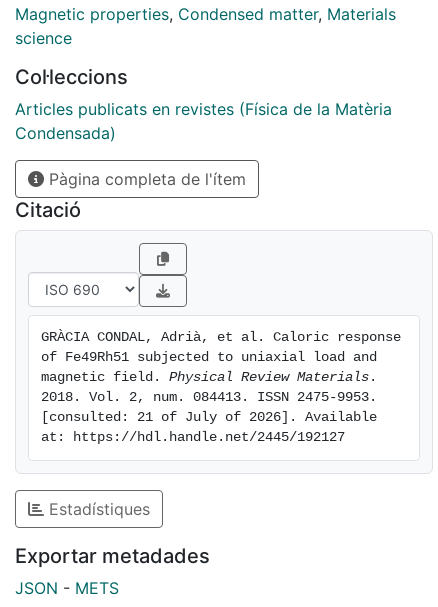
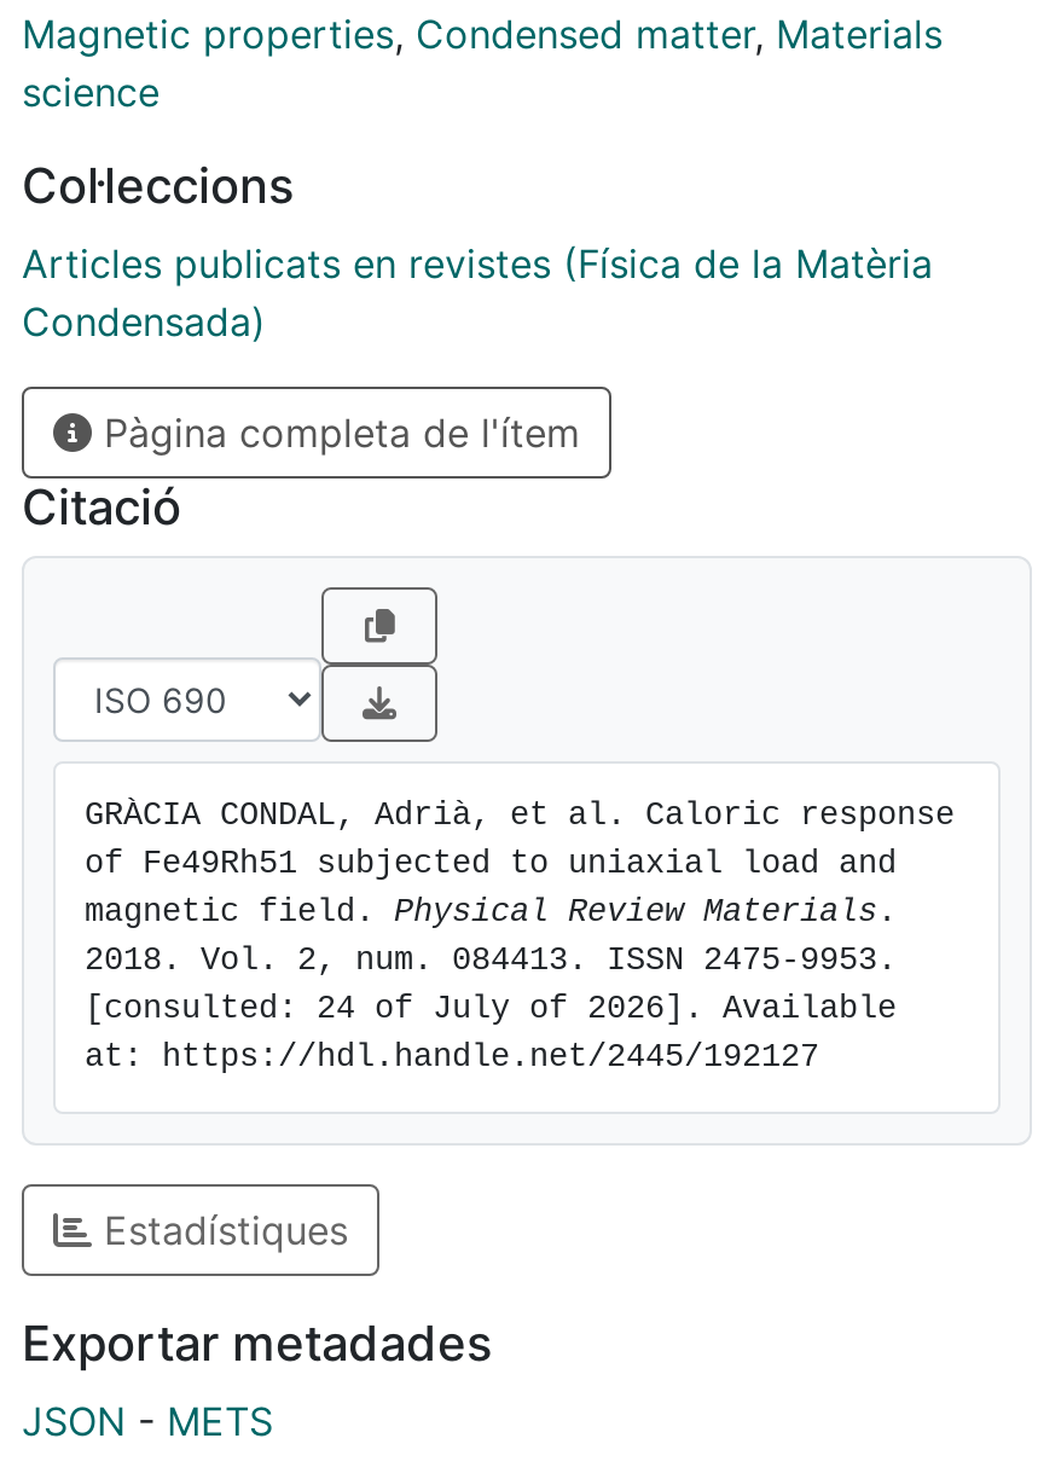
- [consulted: 21 of July of 2026]. Available
+ [consulted: 24 of July of 2026]. Available
